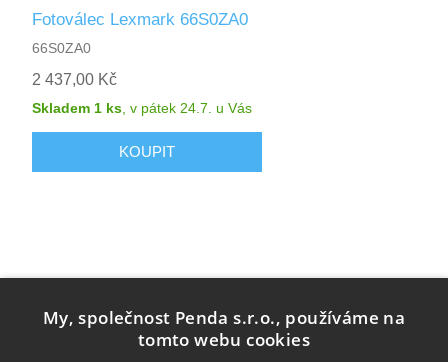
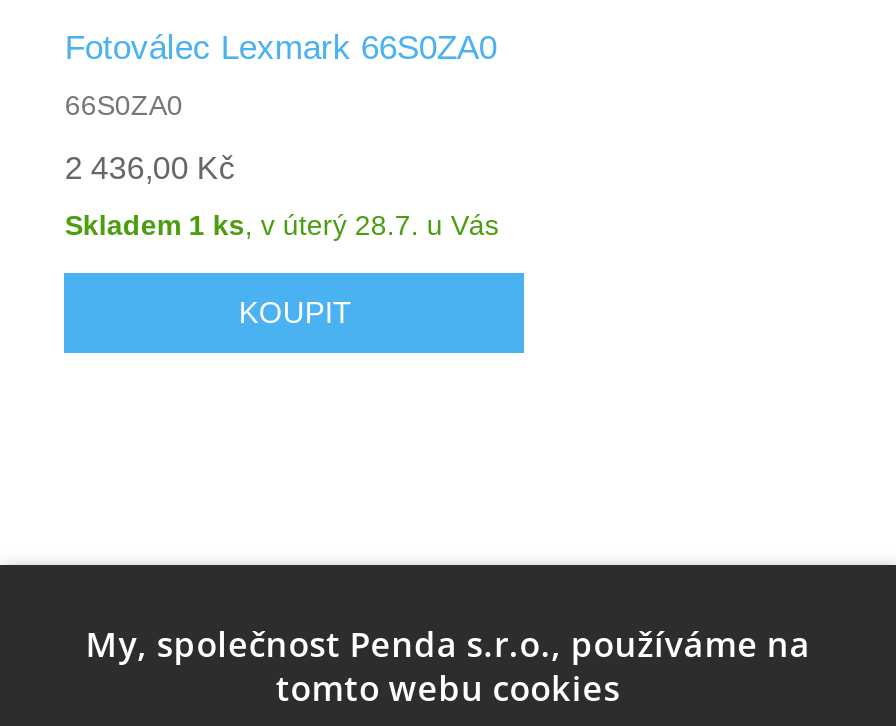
- 2 437,00 Kč
+ 2 436,00 Kč

- Skladem 1 ks, v pátek 24.7. u Vás
+ Skladem 1 ks, v úterý 28.7. u Vás
